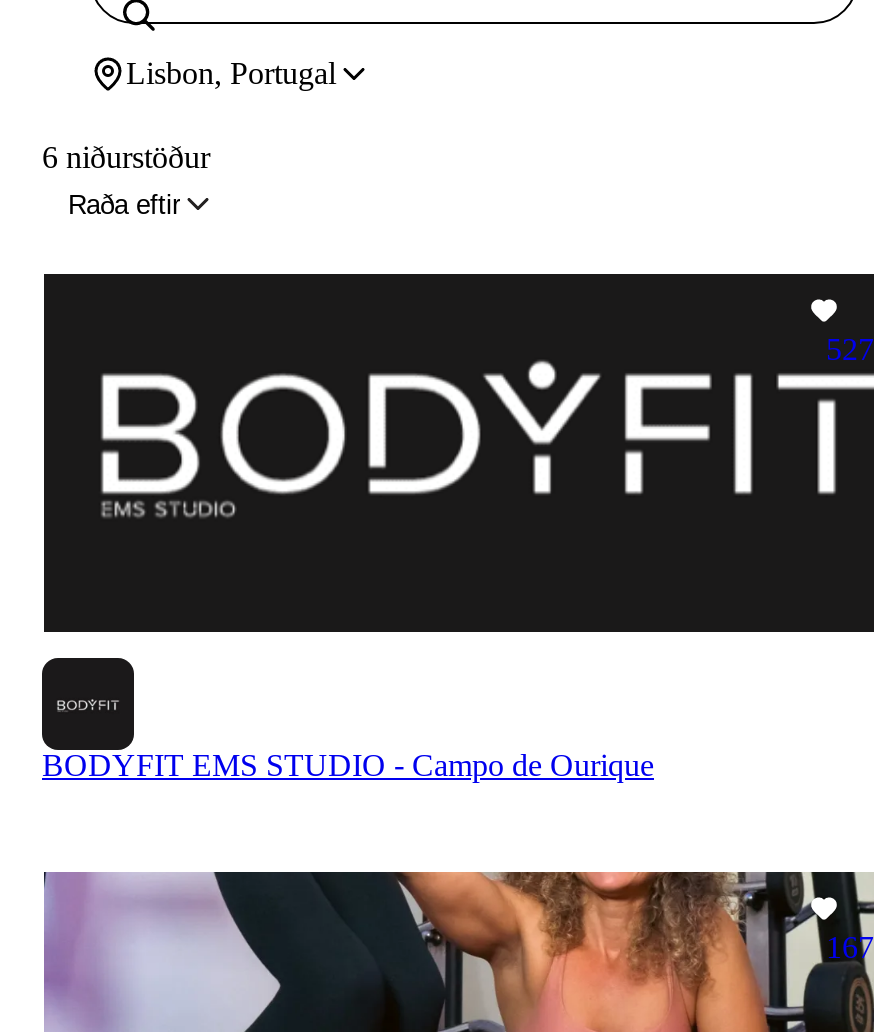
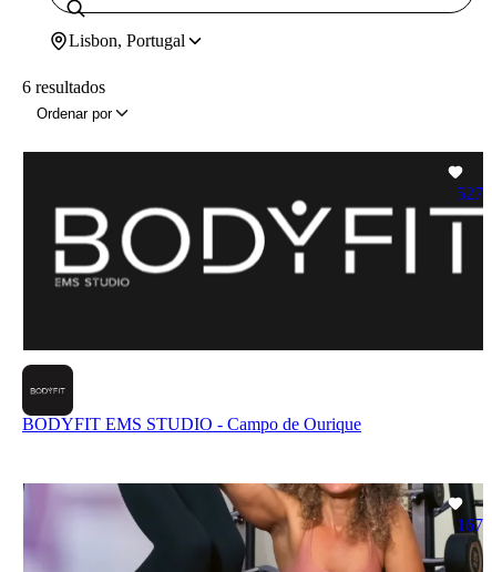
- 6 niðurstöður
- Raða eftir
+ 6 resultados
+ Ordenar por
